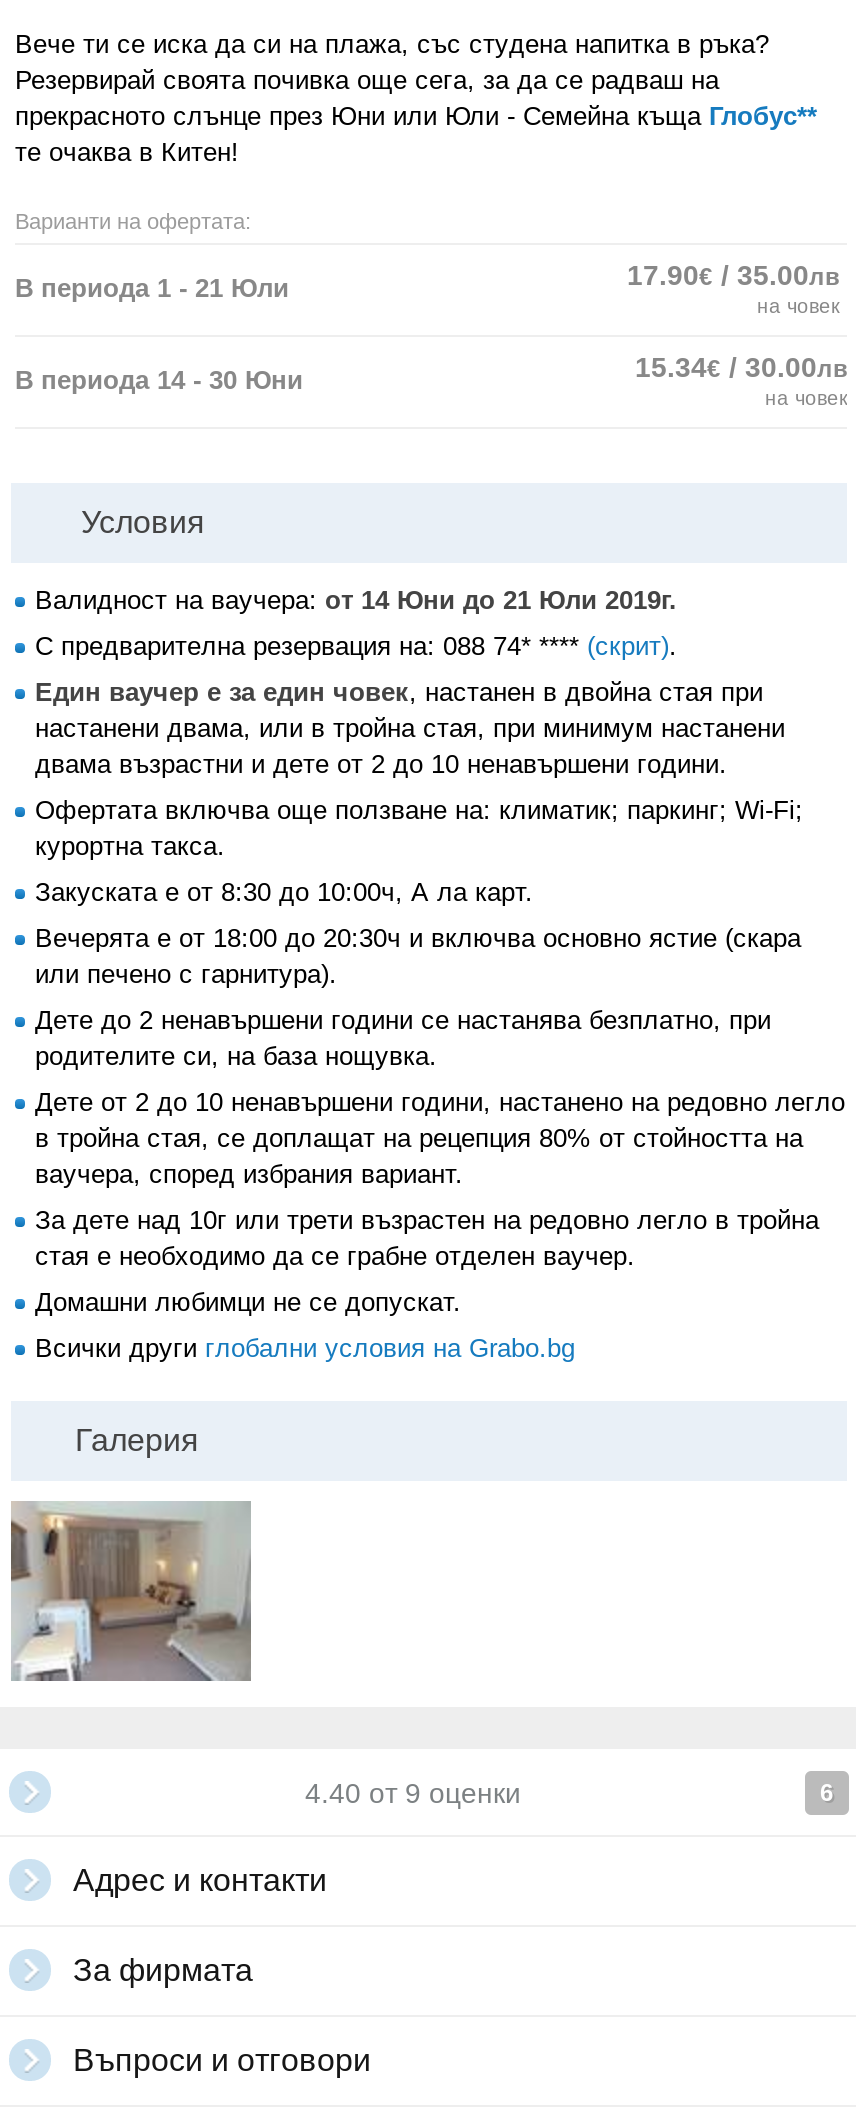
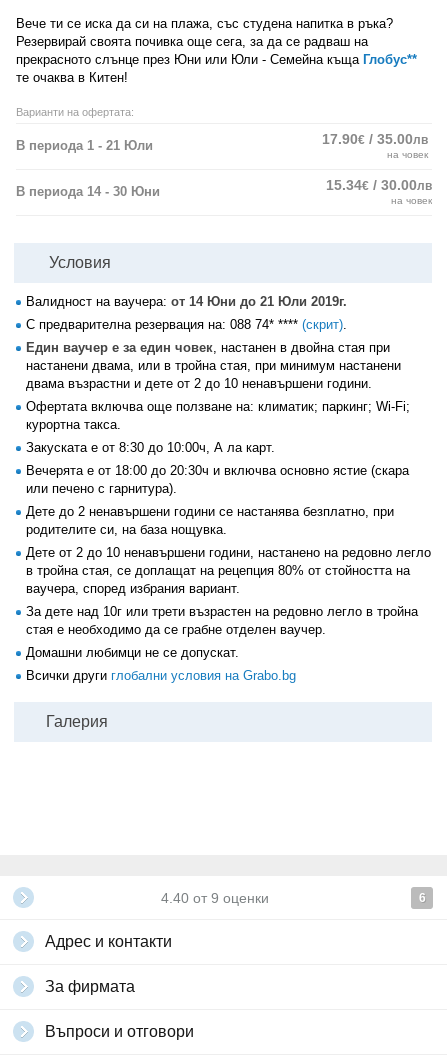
- [image]
